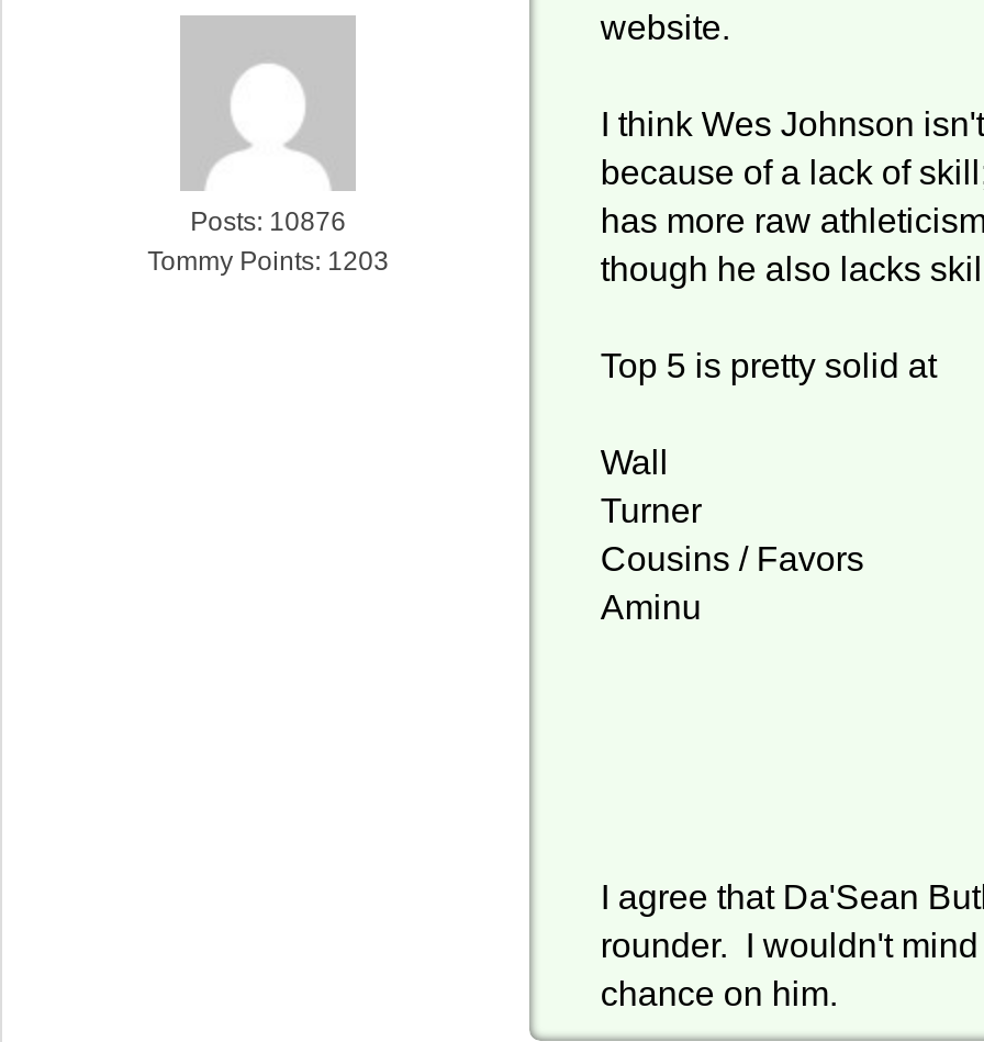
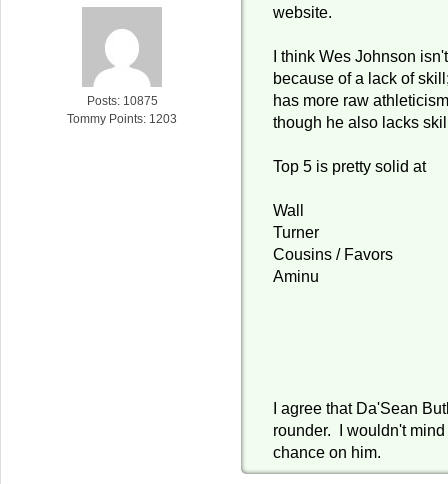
- Posts: 10876
+ Posts: 10875
